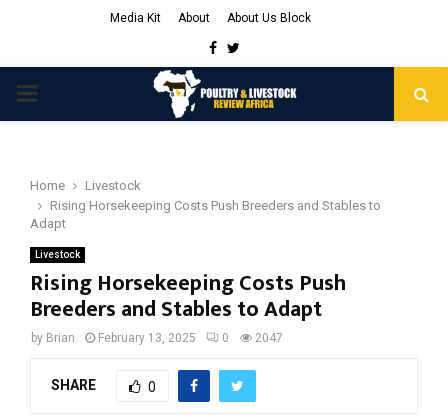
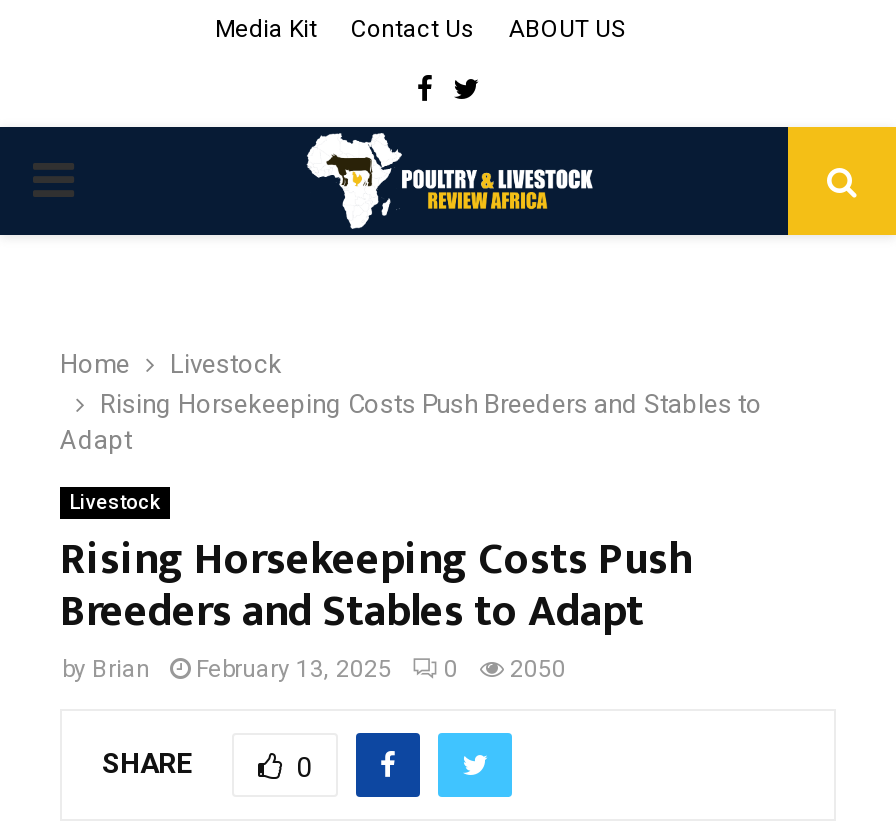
- About
- About Us Block
+ Contact Us
+ ABOUT US

- by Brian February 13, 2025 0 2047
+ by Brian February 13, 2025 0 2050
